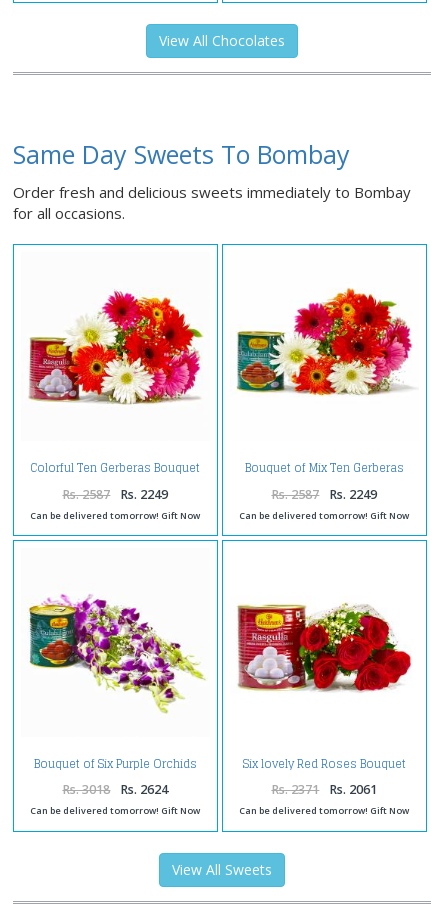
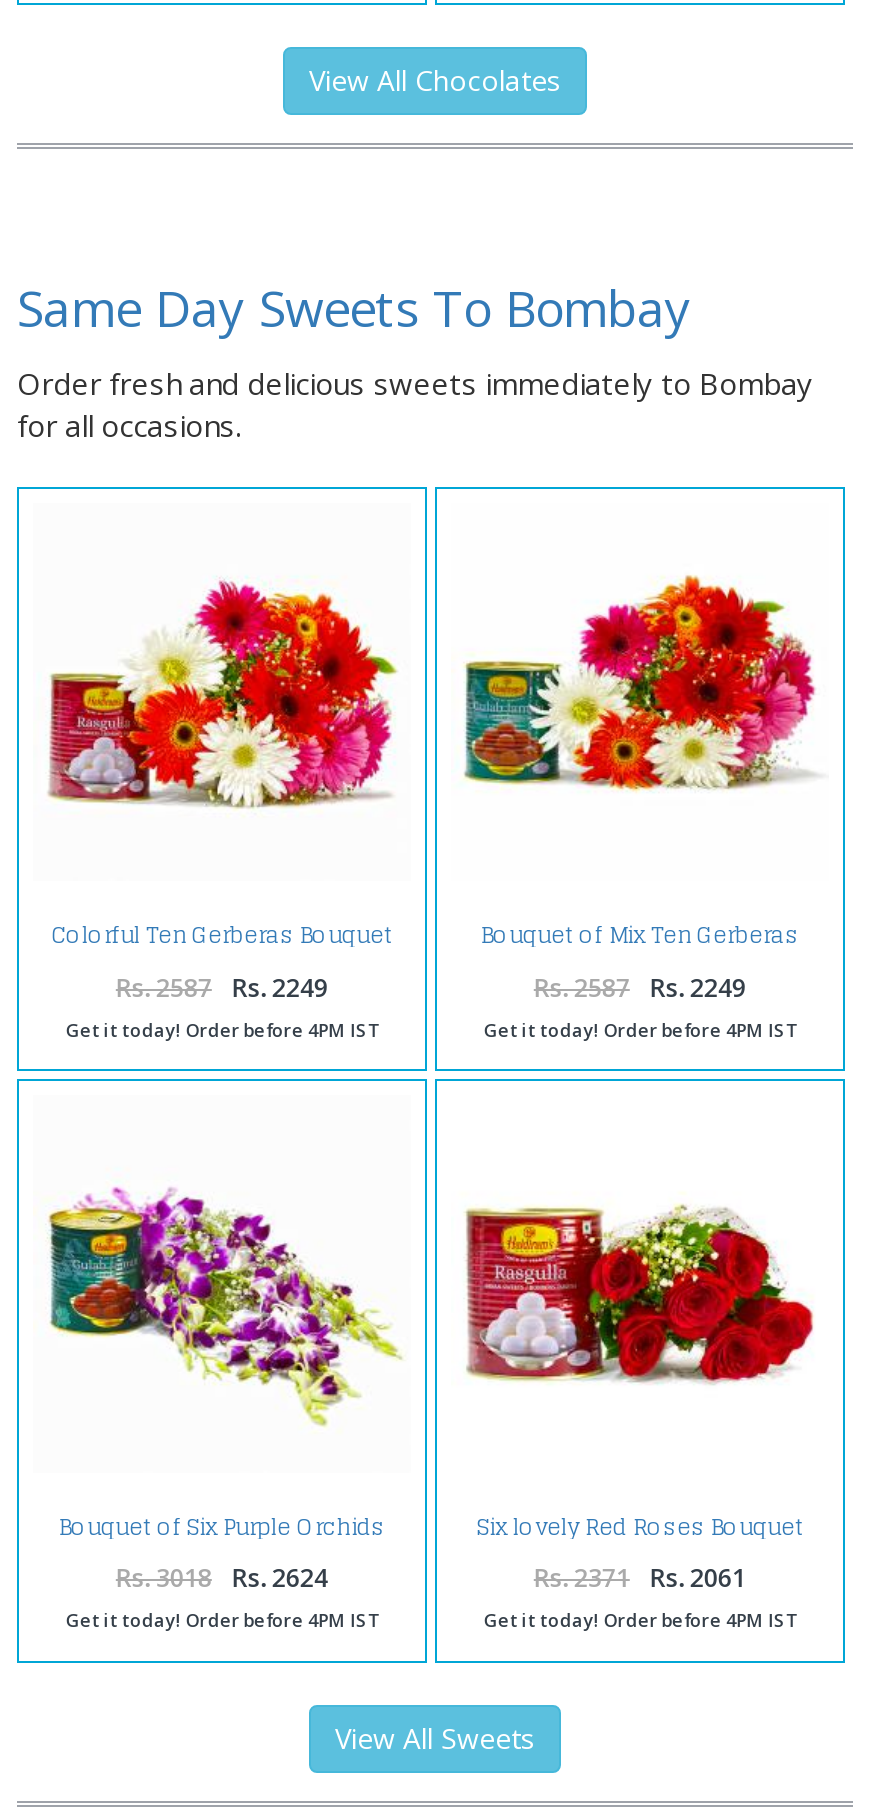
- Can be delivered tomorrow! Gift Now
+ Get it today! Order before 4PM IST

- Can be delivered tomorrow! Gift Now
+ Get it today! Order before 4PM IST

- Can be delivered tomorrow! Gift Now
+ Get it today! Order before 4PM IST

- Can be delivered tomorrow! Gift Now
+ Get it today! Order before 4PM IST
